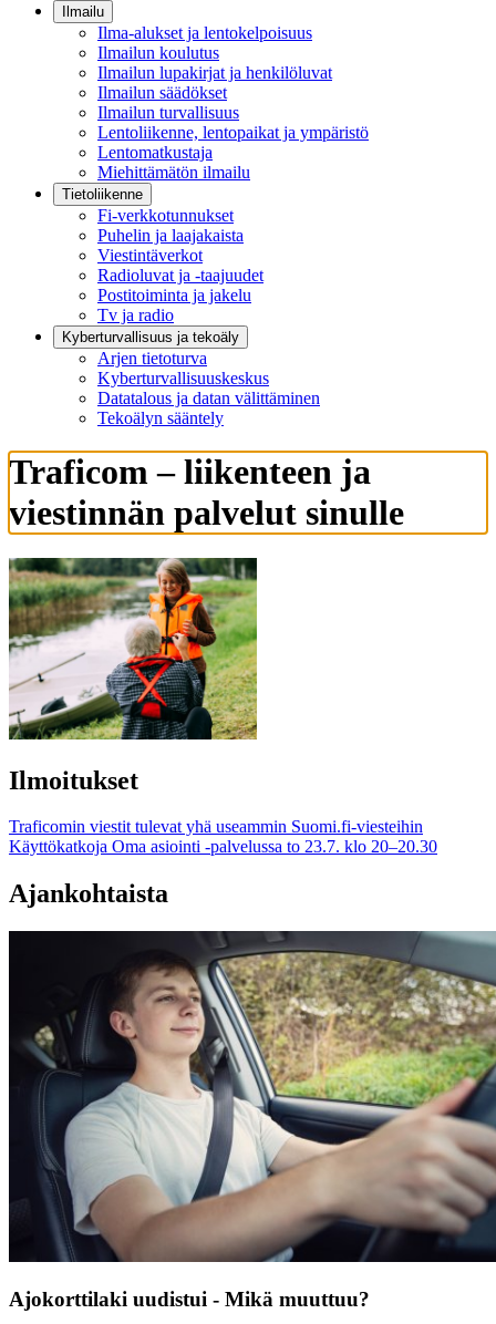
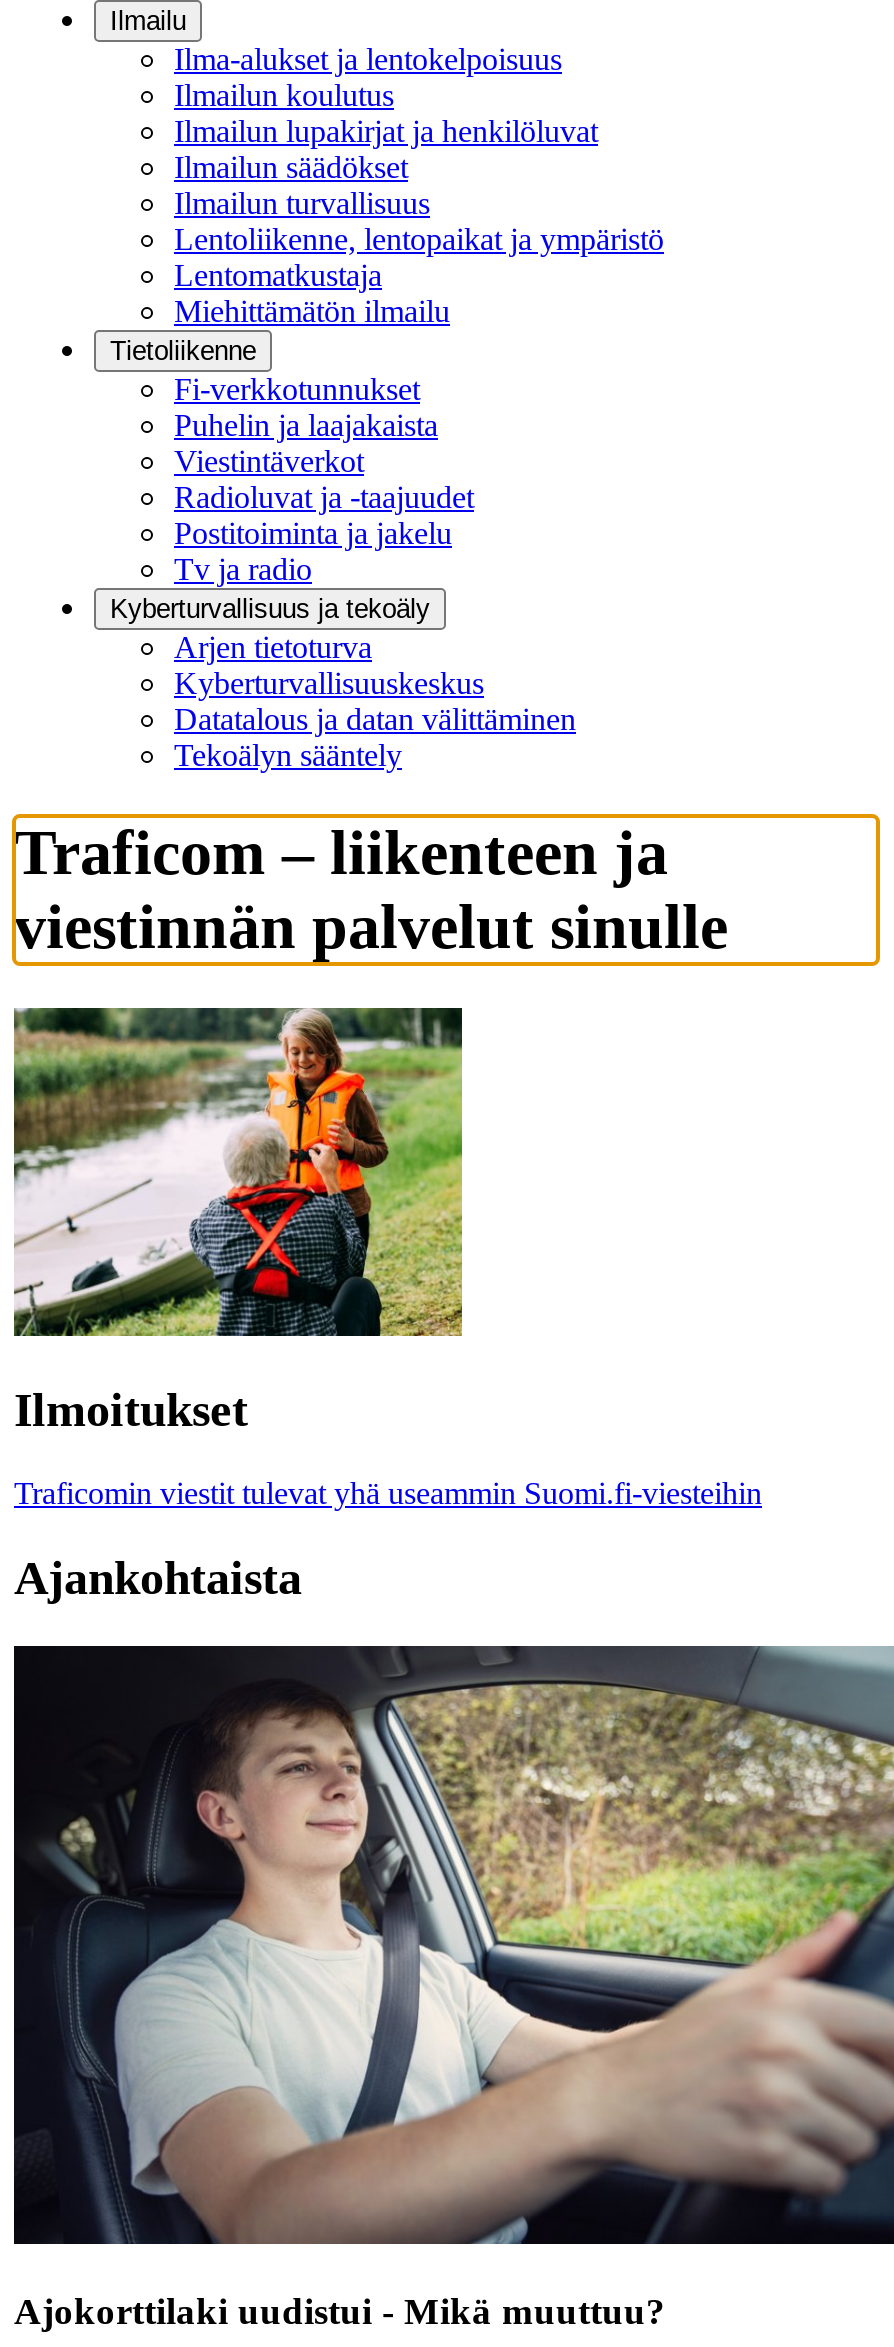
- Käyttökatkoja Oma asiointi -palvelussa to 23.7. klo 20–20.30
